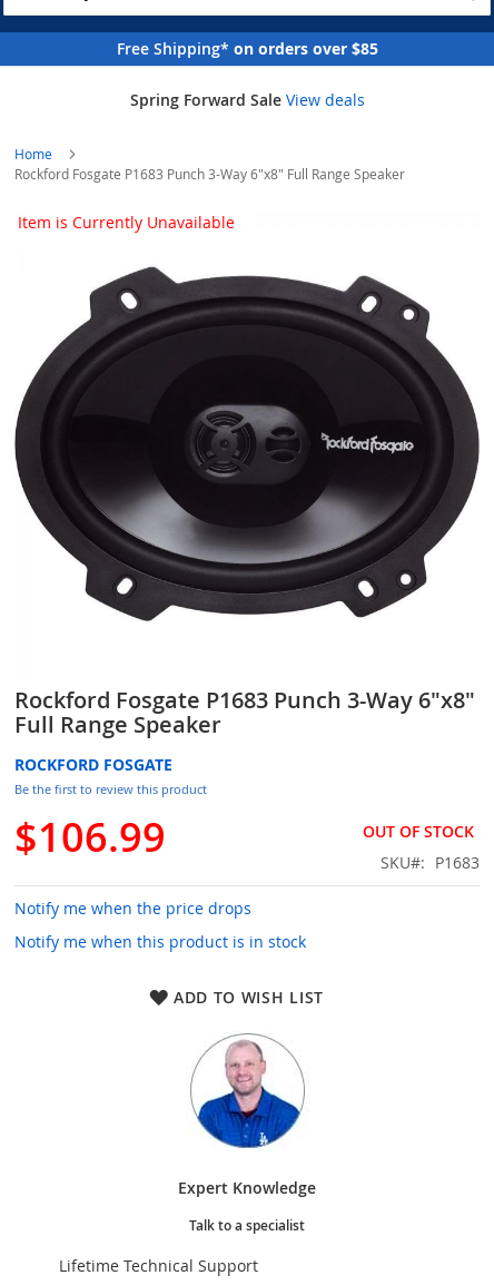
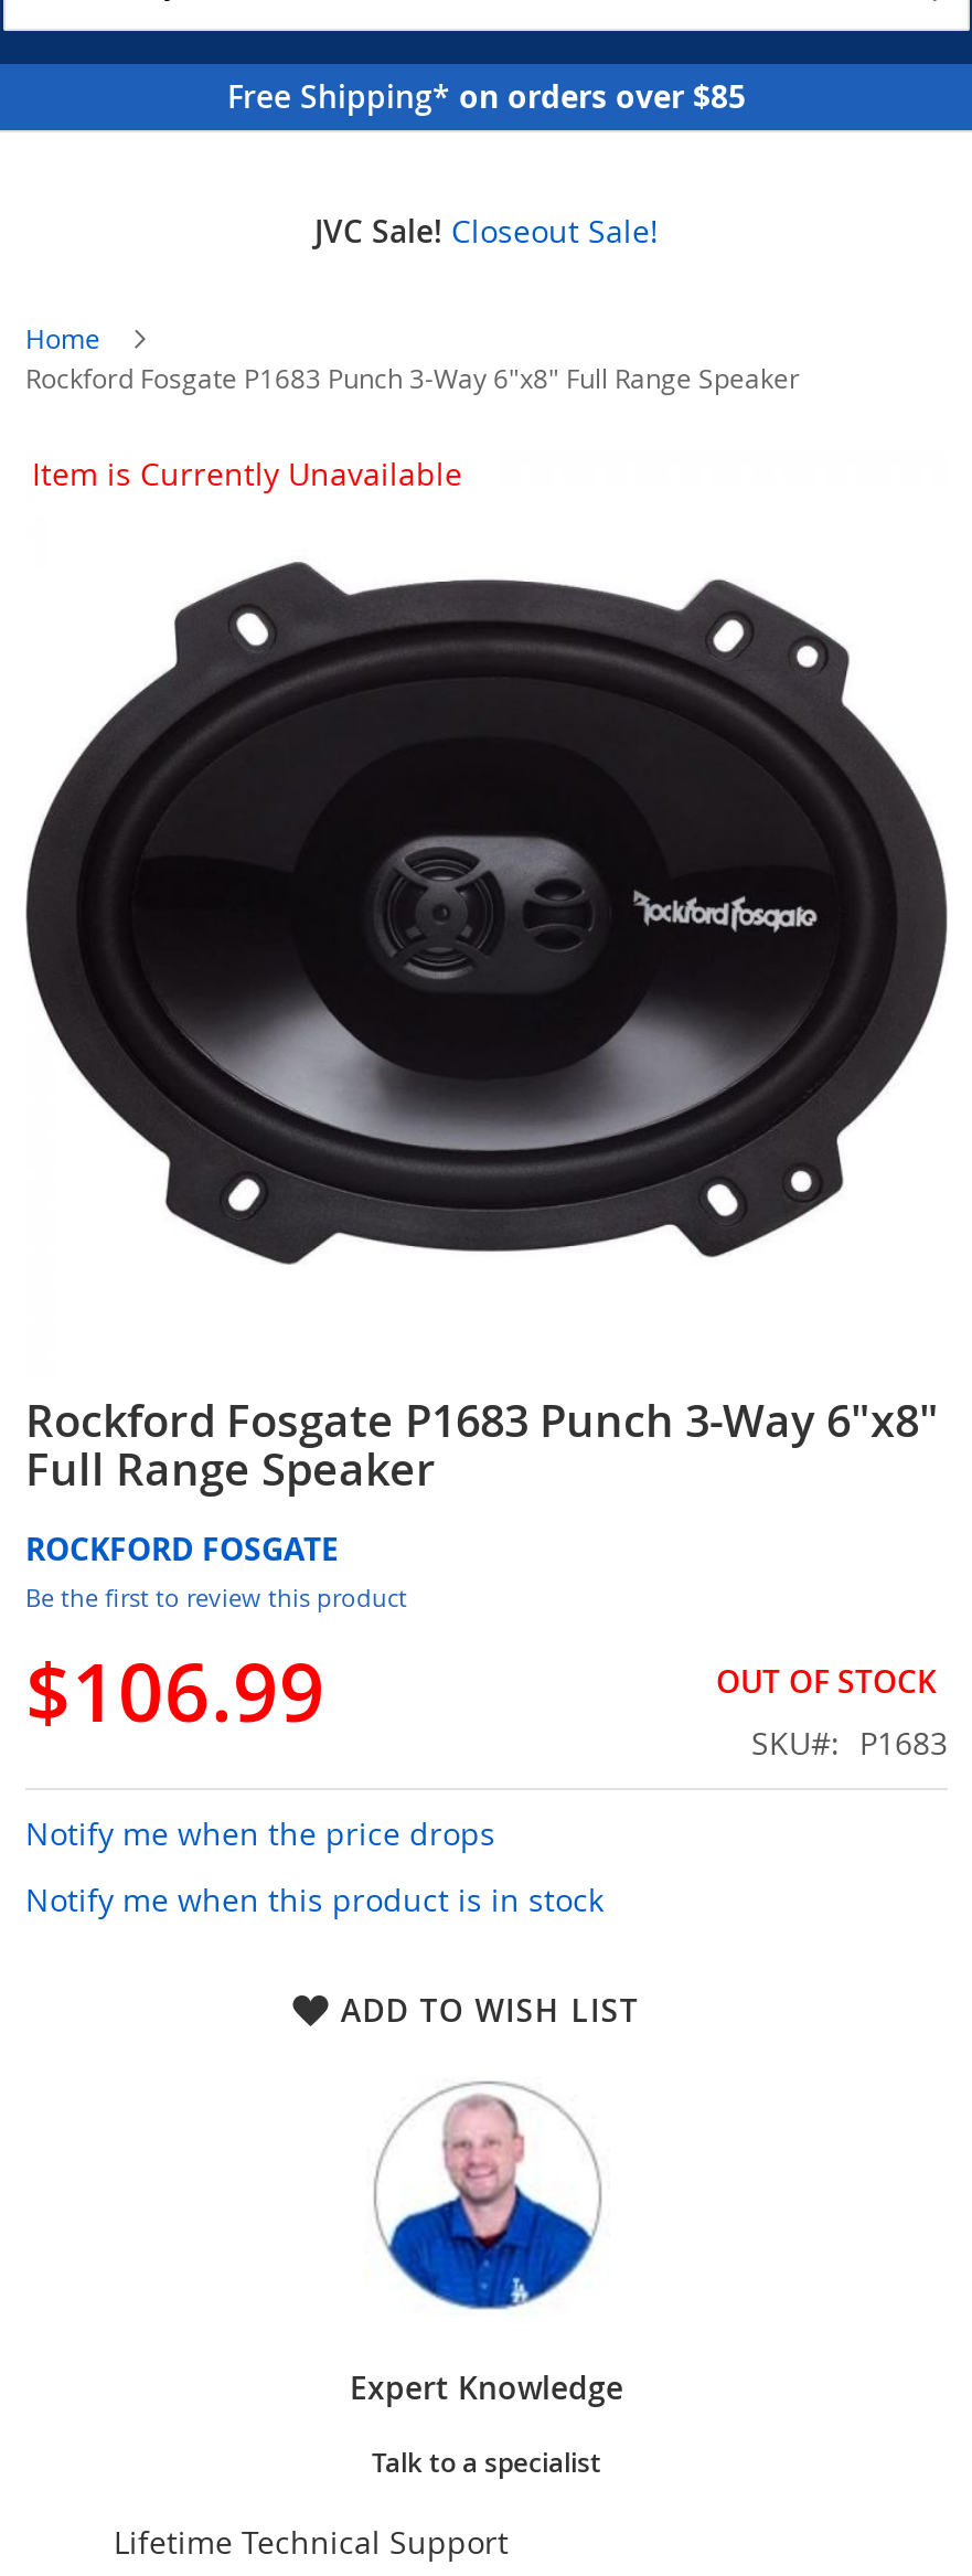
- Spring Forward Sale View deals
+ JVC Sale! Closeout Sale!
